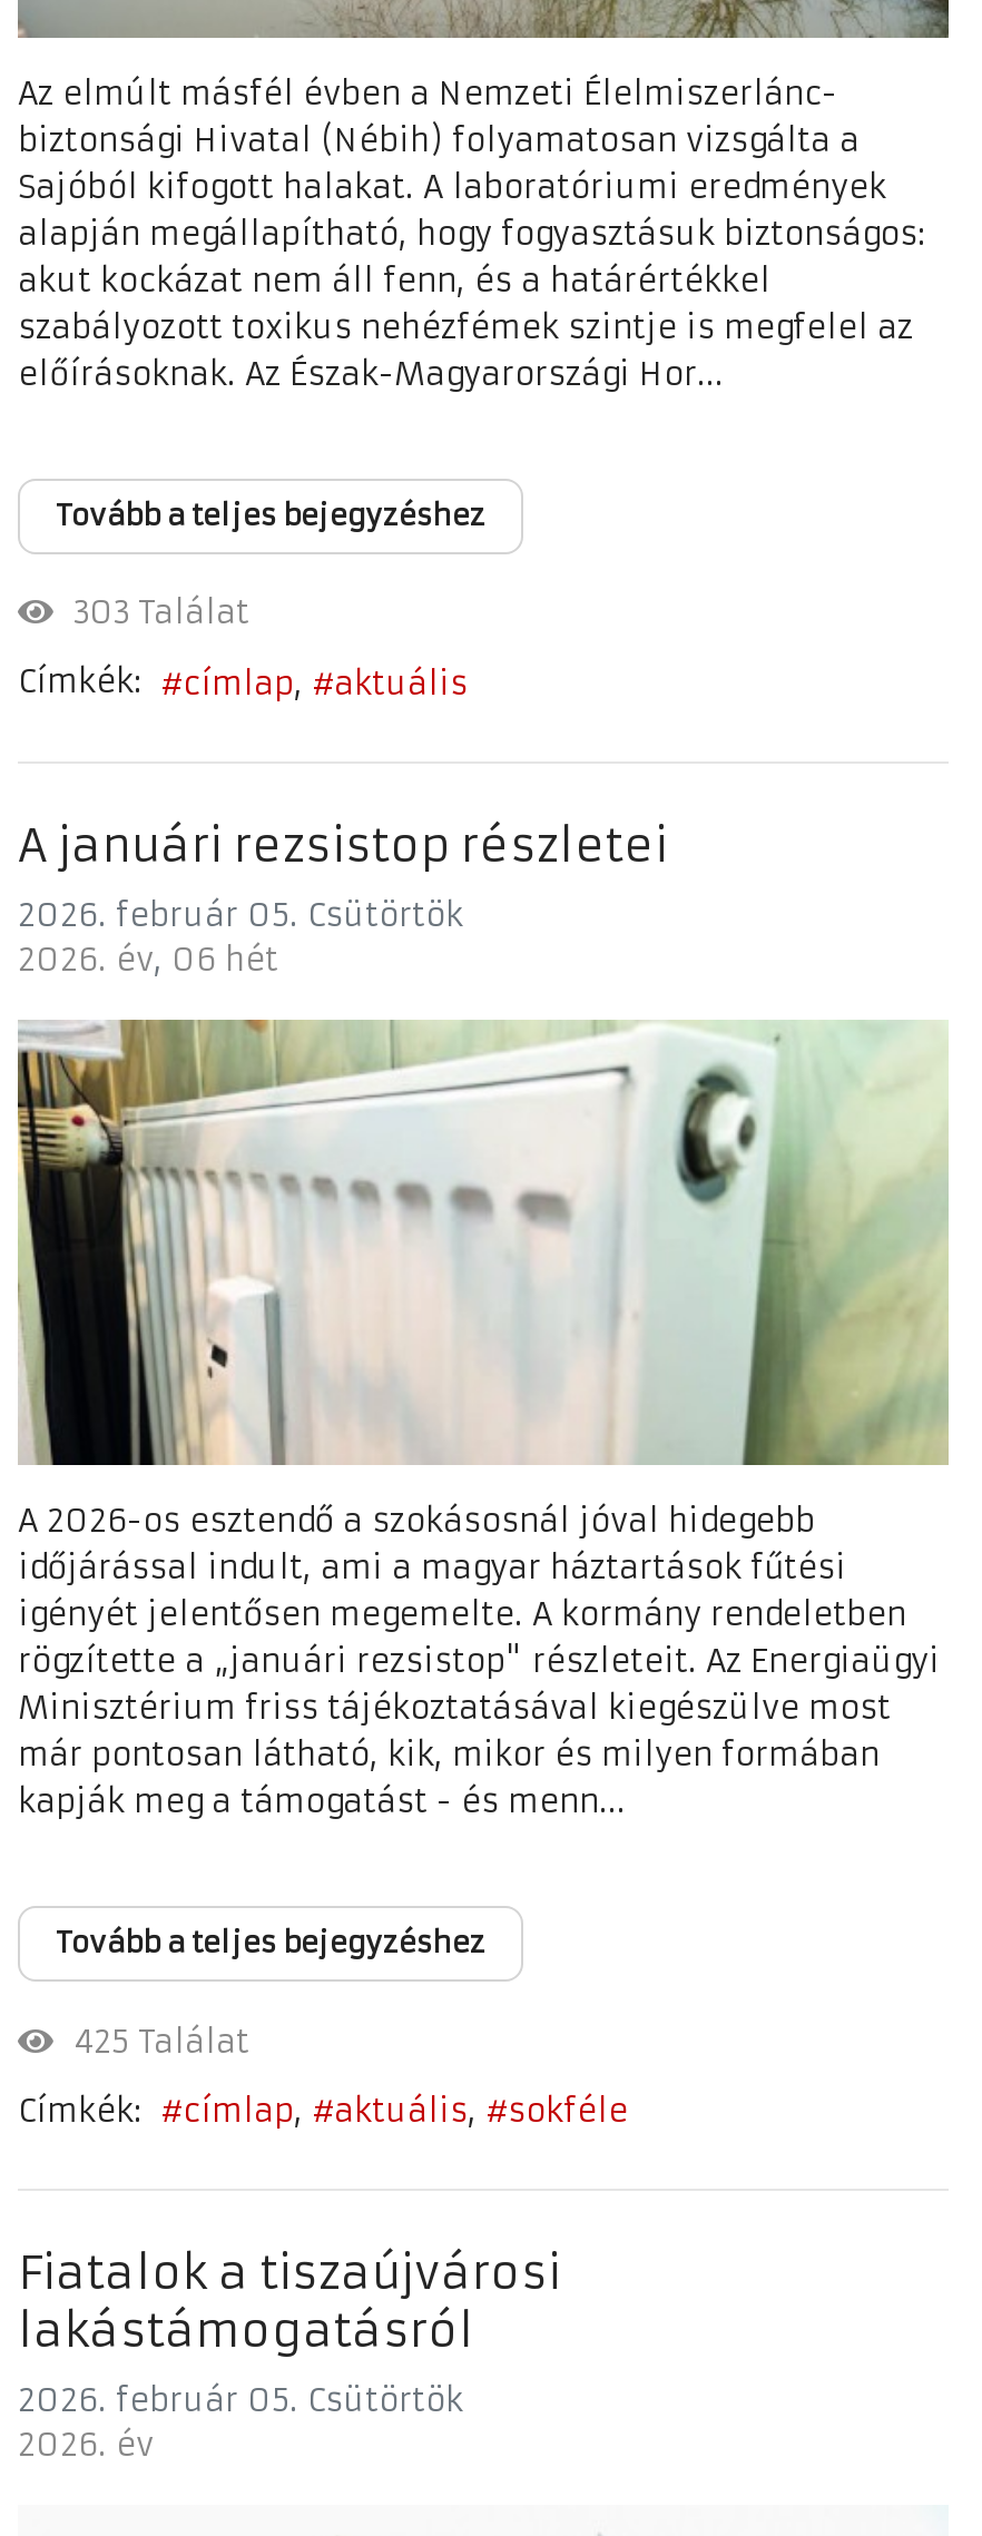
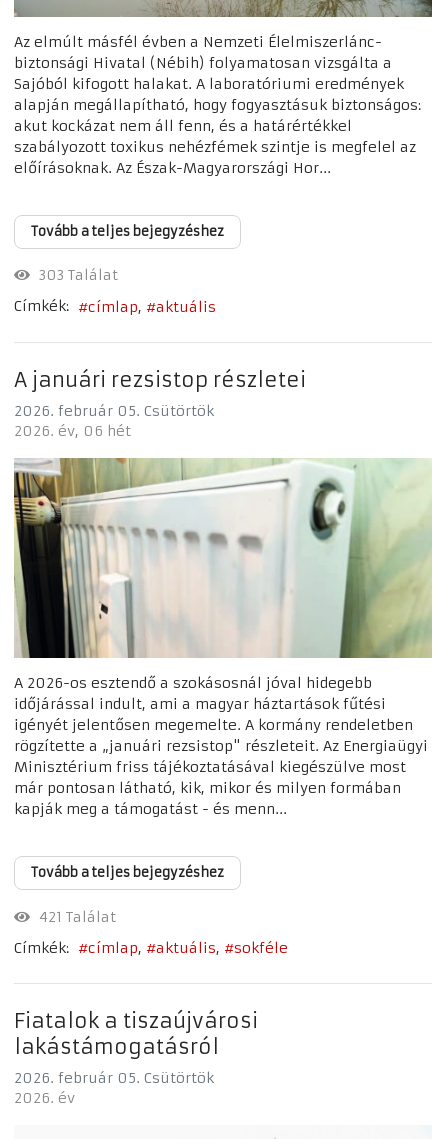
- 425 Találat
+ 421 Találat
